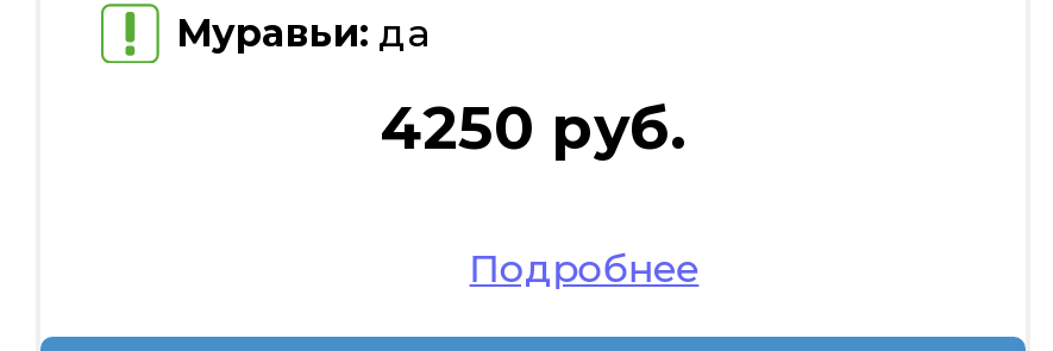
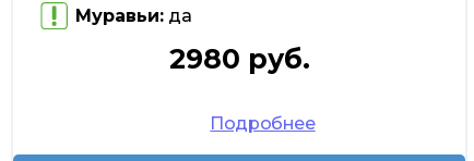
- 4250 руб.
+ 2980 руб.
